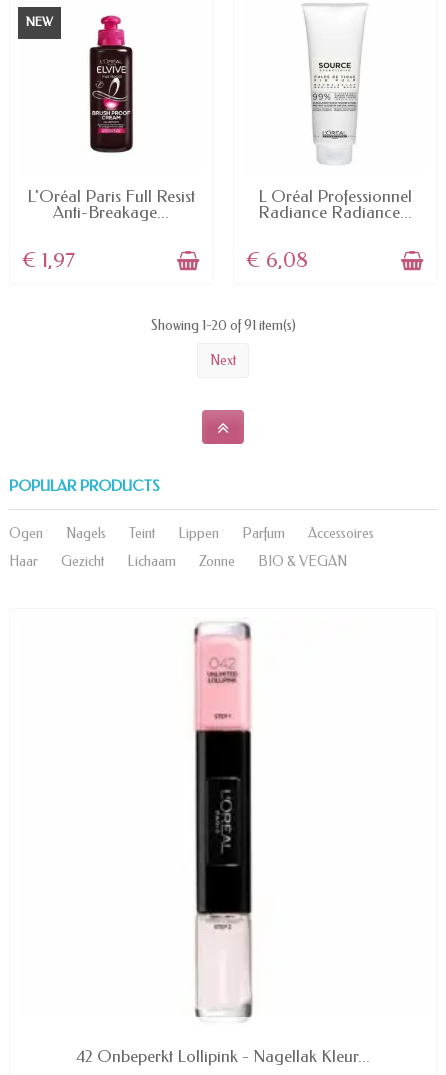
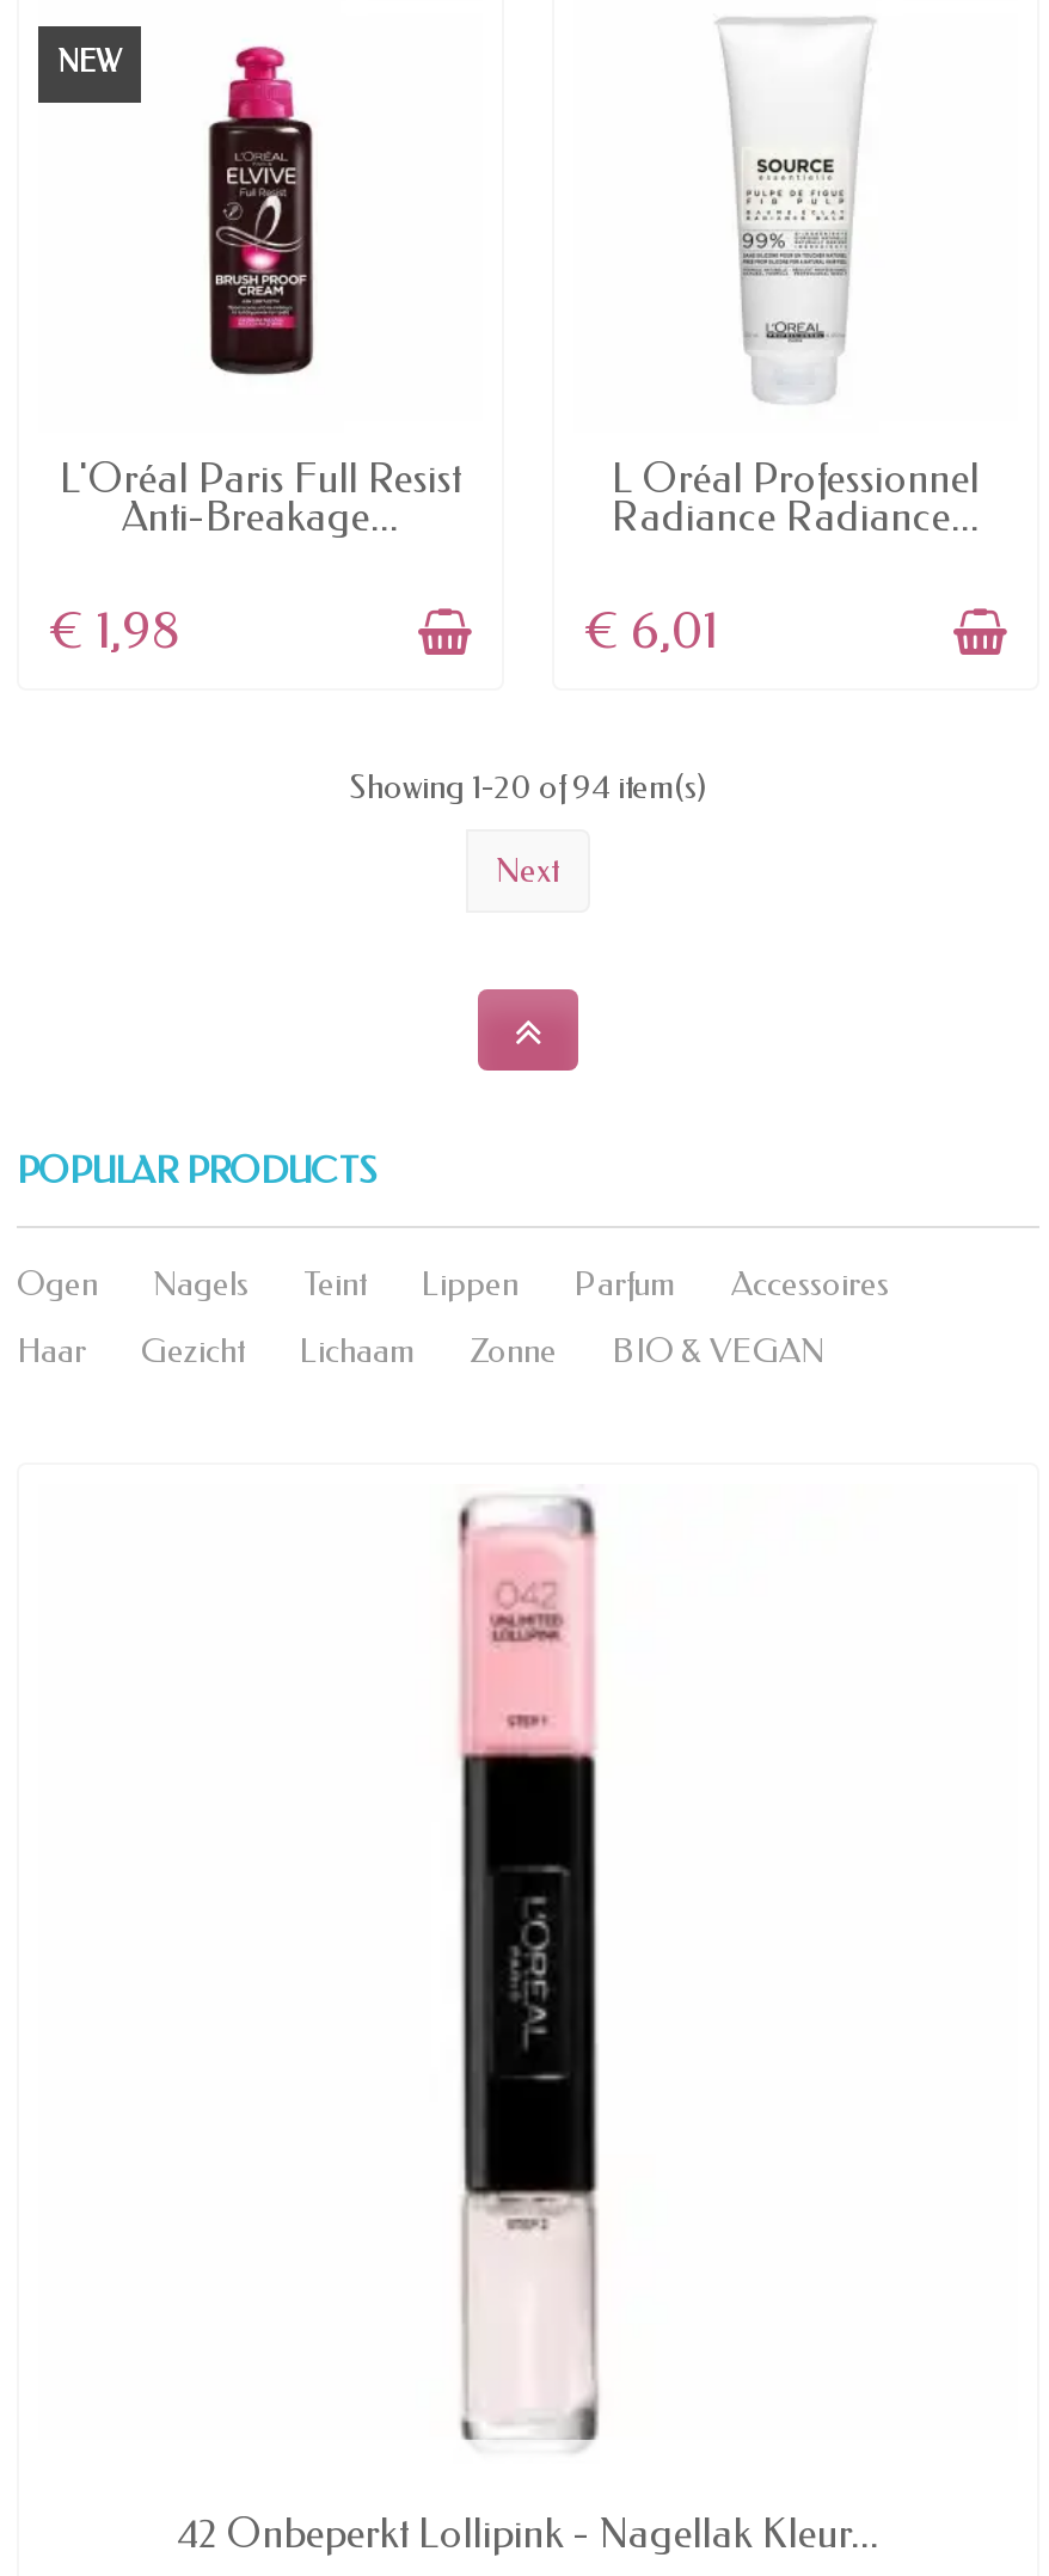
- € 1,97
+ € 1,98

- € 6,08
+ € 6,01

- Showing 1-20 of 91 item(s)
+ Showing 1-20 of 94 item(s)
